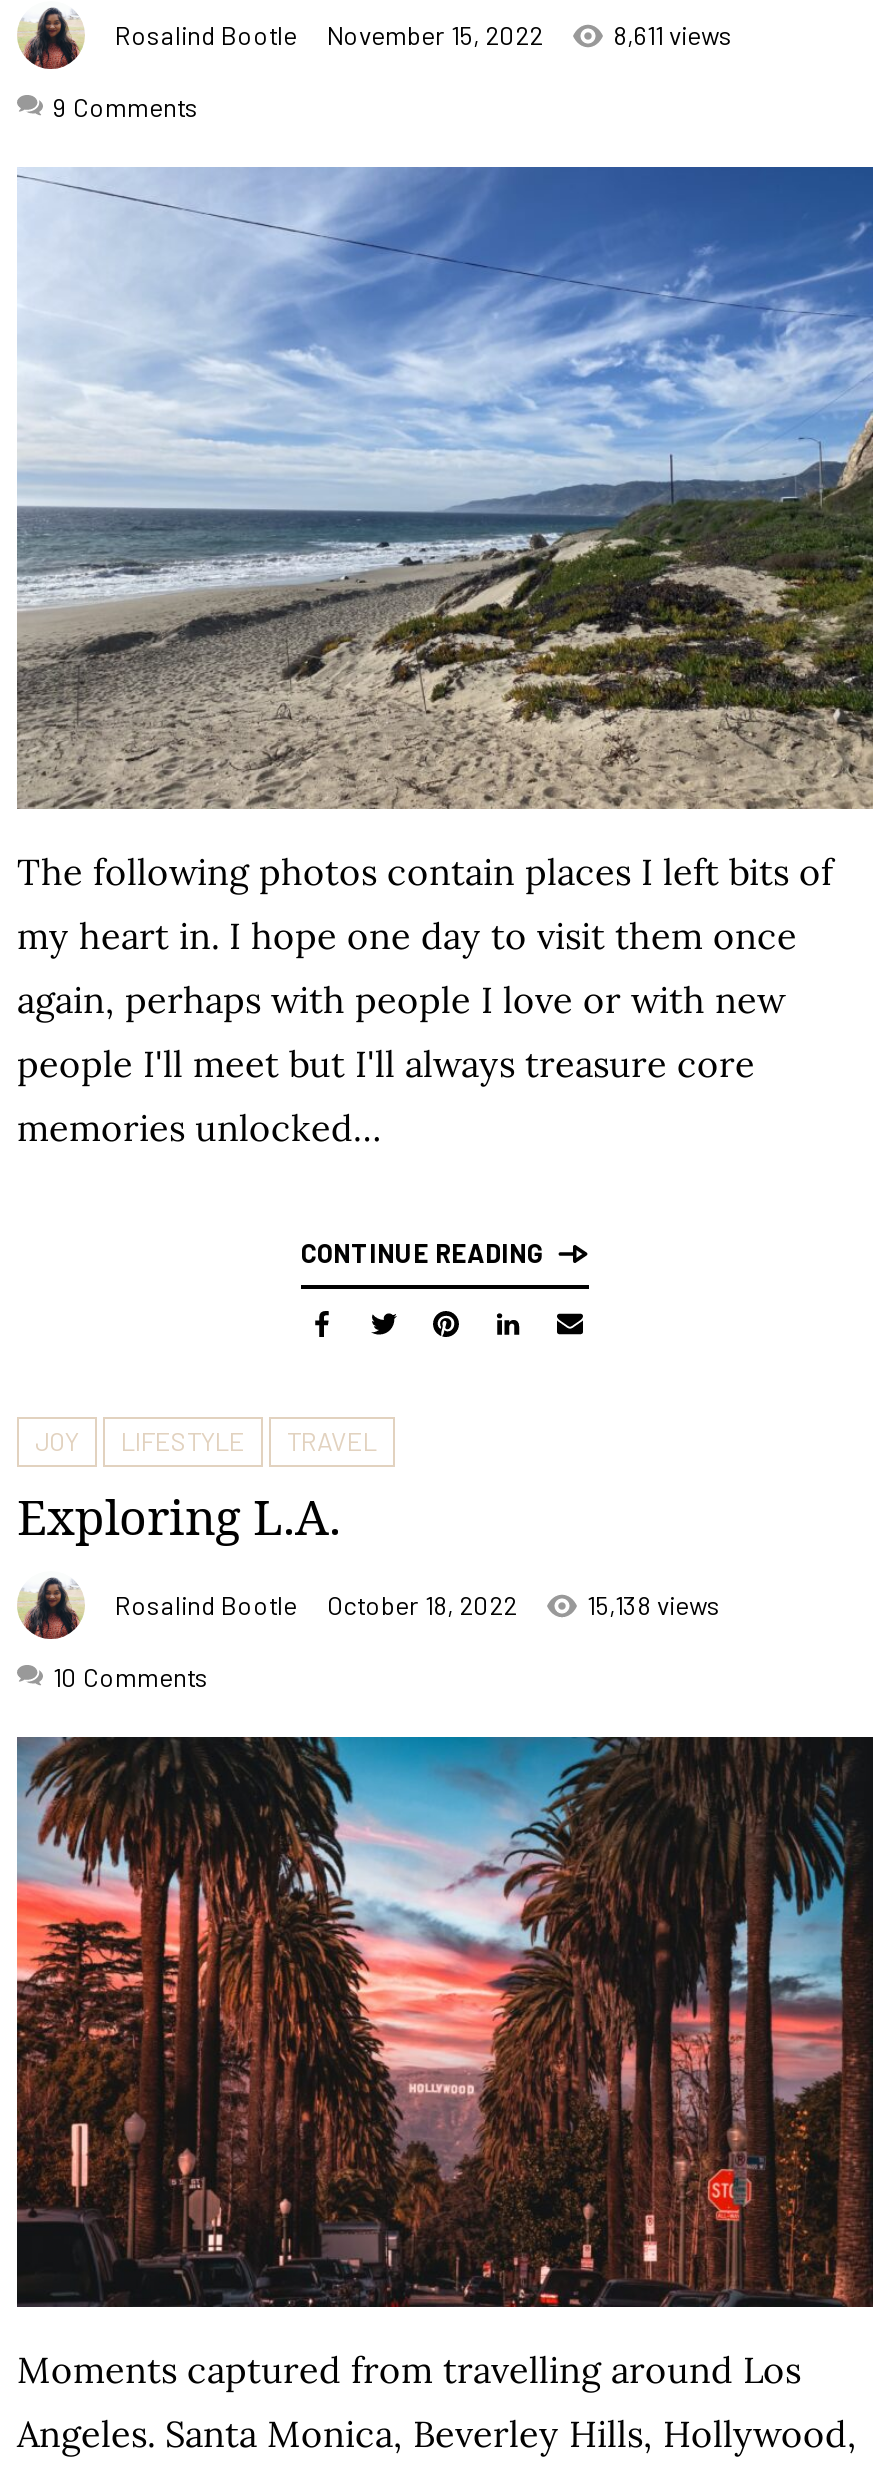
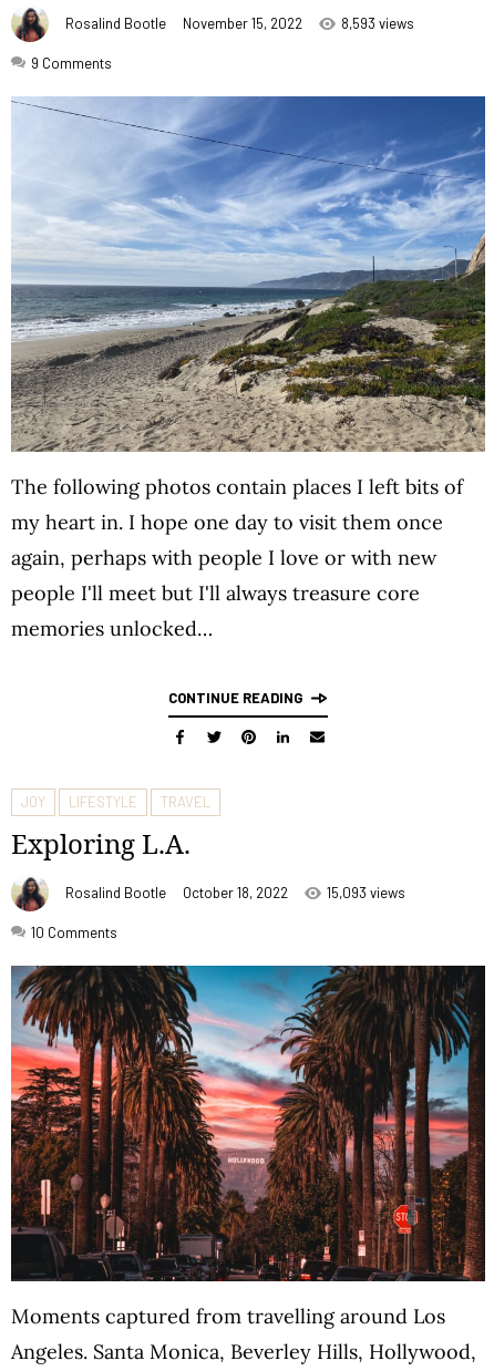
- 8,611 views
+ 8,593 views

- 15,138 views
+ 15,093 views
